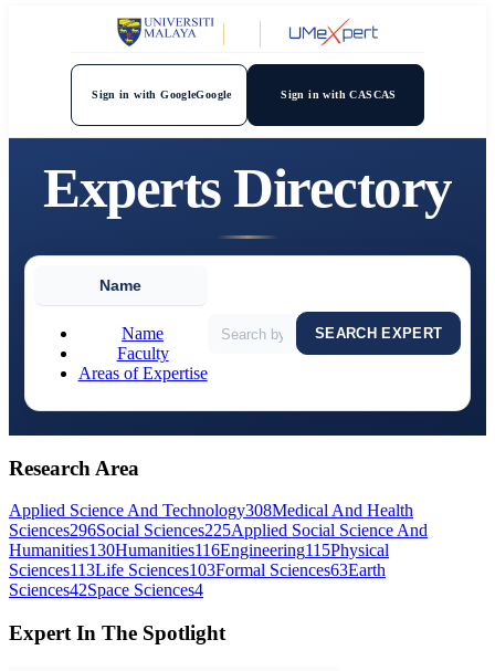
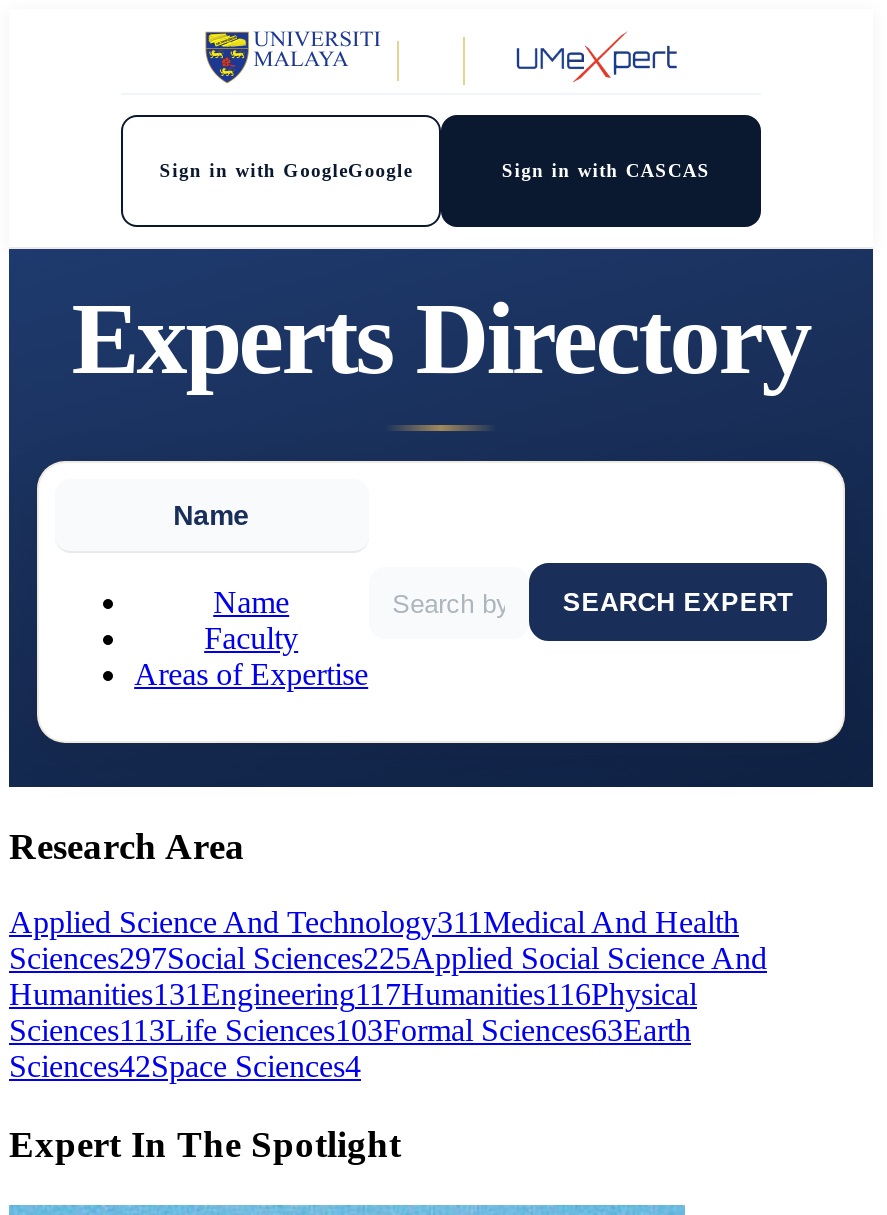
- Applied Science And Technology308 Medical And Health
+ Applied Science And Technology311 Medical And Health

- Sciences296Social Sciences225Applied Social Science And
+ Sciences297Social Sciences225Applied Social Science And

- Humanities130 Humanities116Engineering115Physical
+ Humanities131 Engineering117Humanities116Physical
